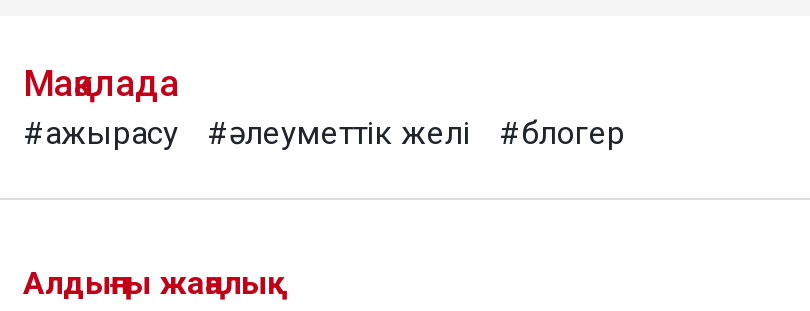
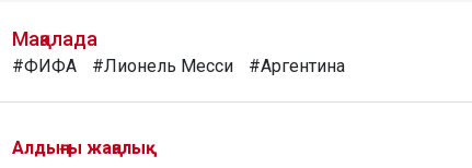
- #ажырасу
- #әлеуметтік желі
- #блогер
+ #ФИФА
+ #Лионель Месси
+ #Аргентина
